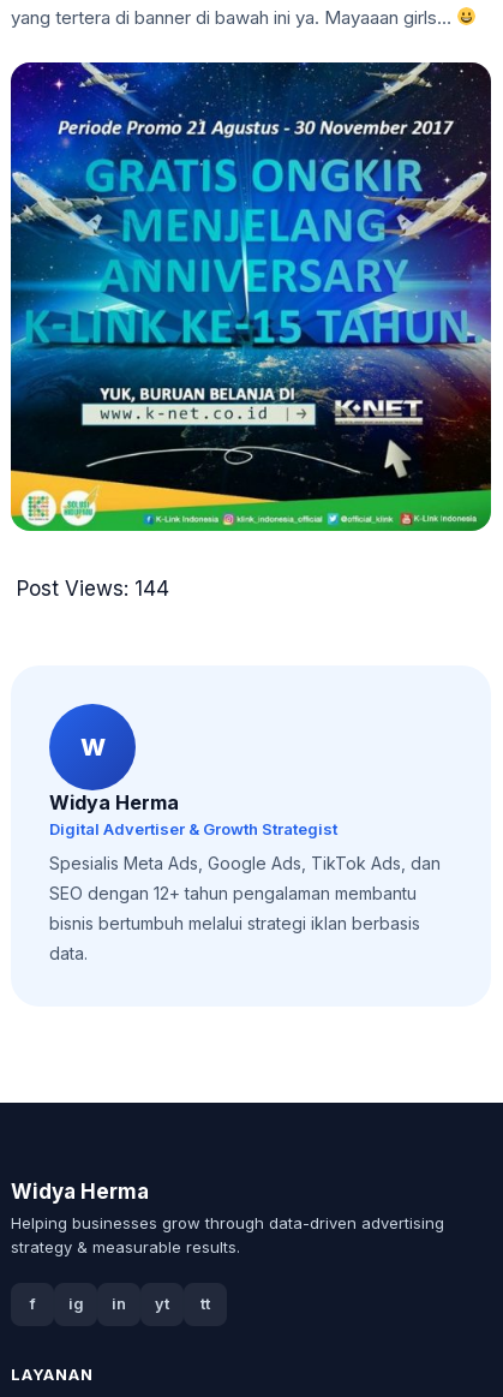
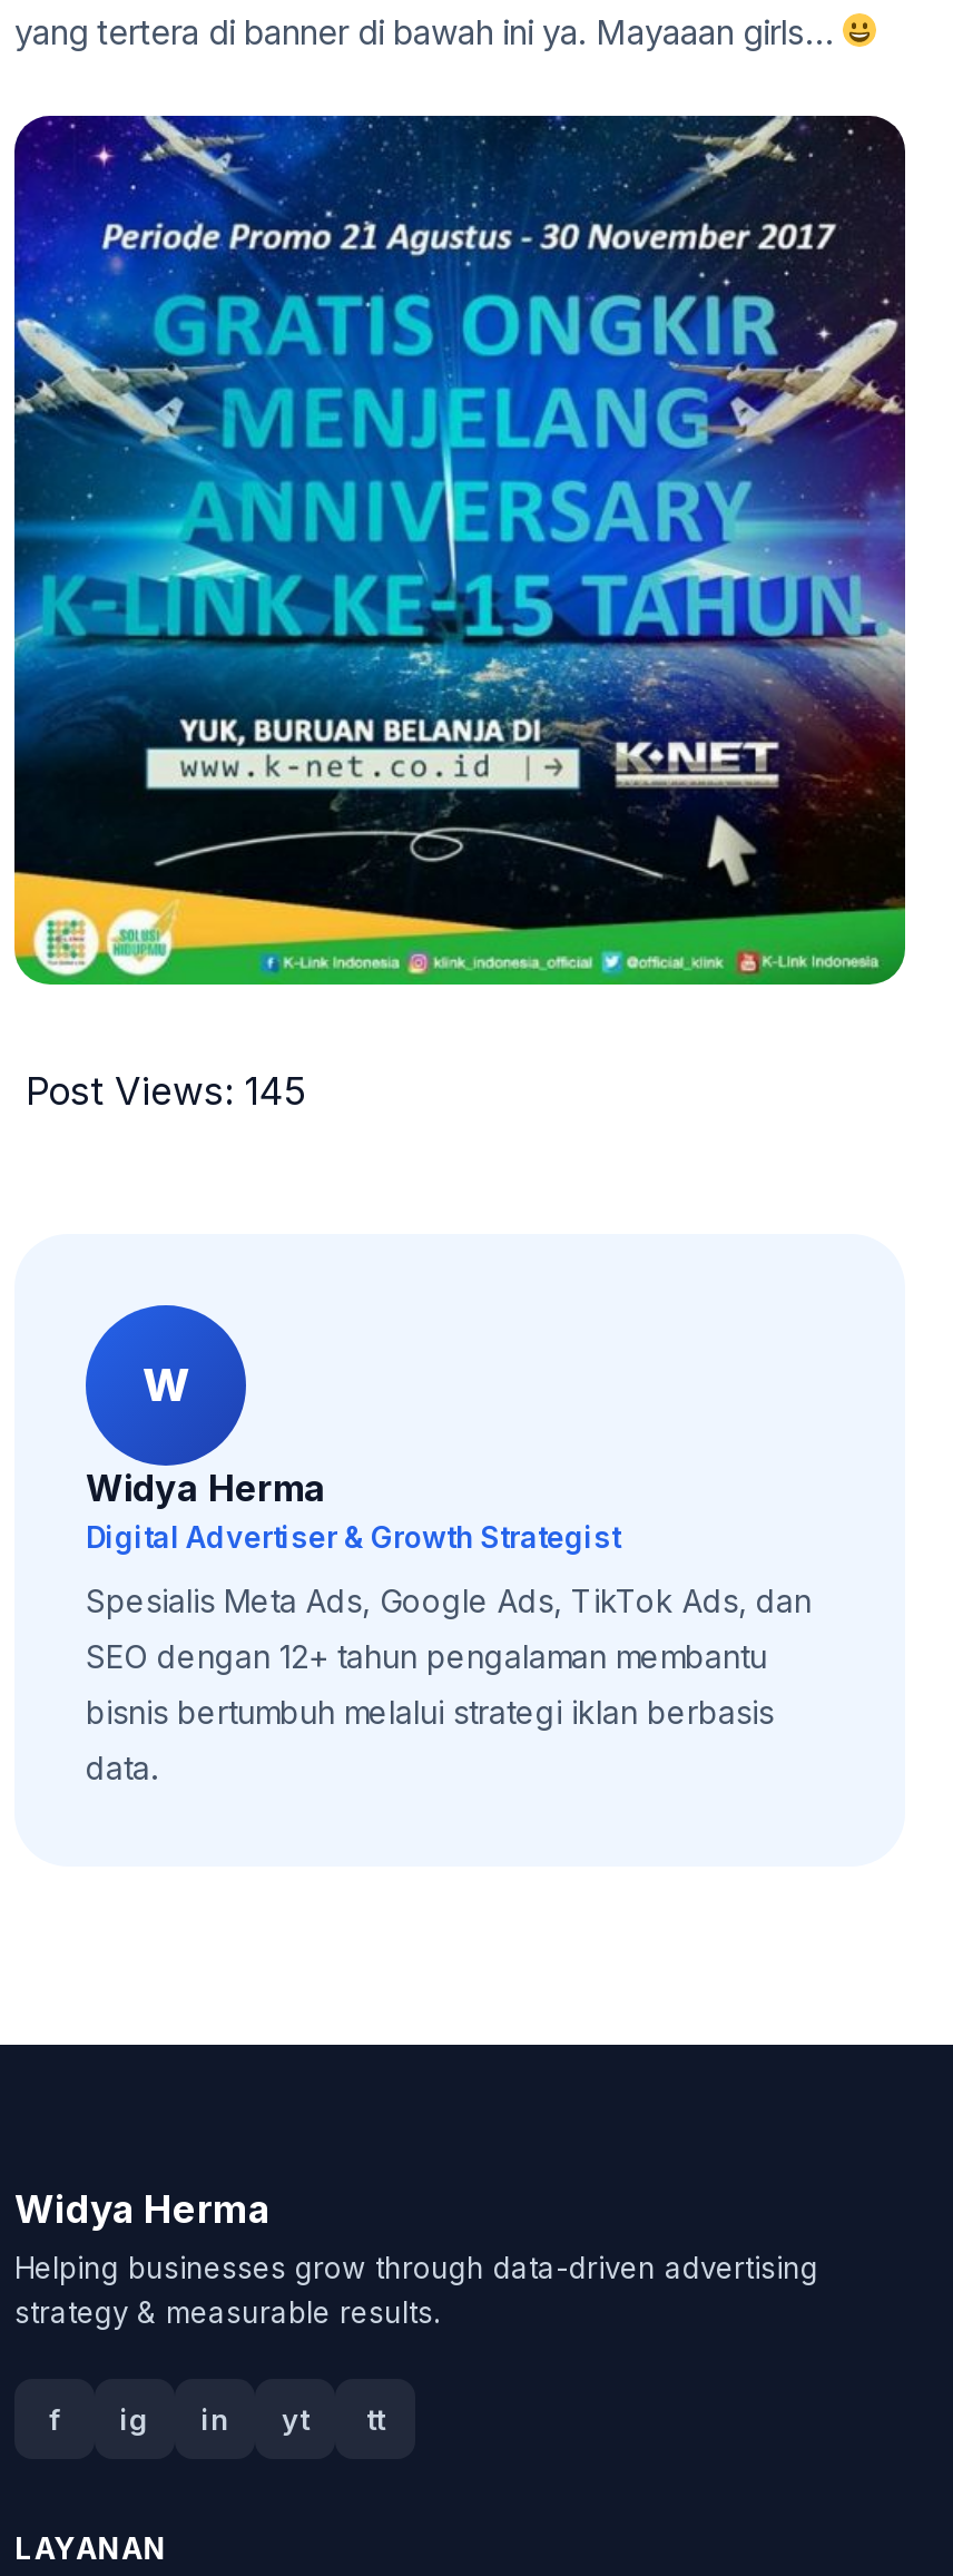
- Post Views: 144
+ Post Views: 145
